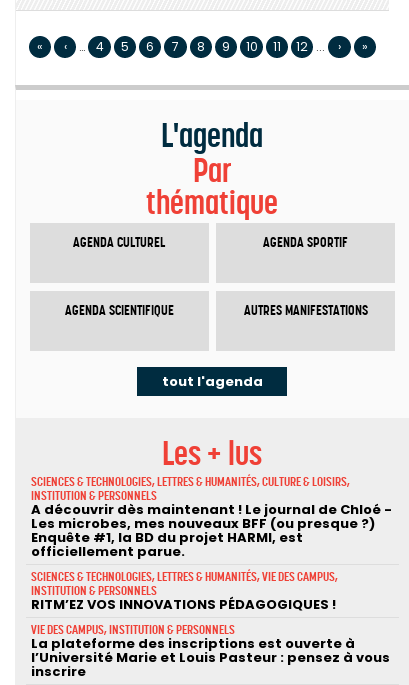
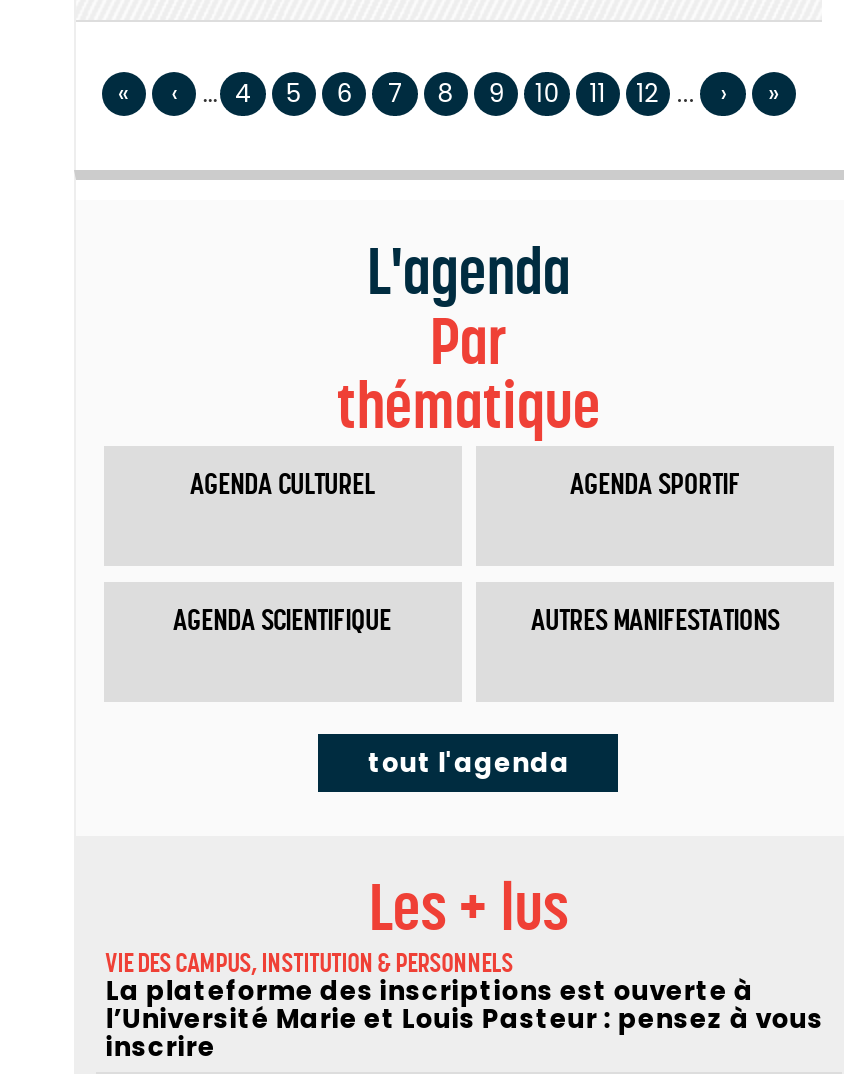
- SCIENCES & TECHNOLOGIES, LETTRES & HUMANITÉS, CULTURE & LOISIRS,
- INSTITUTION & PERSONNELS
- A découvrir dès maintenant ! Le journal de Chloé -
- Les microbes, mes nouveaux BFF (ou presque ?)
- Enquête #1, la BD du projet HARMI, est
- officiellement parue.
- SCIENCES & TECHNOLOGIES, LETTRES & HUMANITÉS, VIE DES CAMPUS,
- INSTITUTION & PERSONNELS
- RITM’EZ VOS INNOVATIONS PÉDAGOGIQUES !
